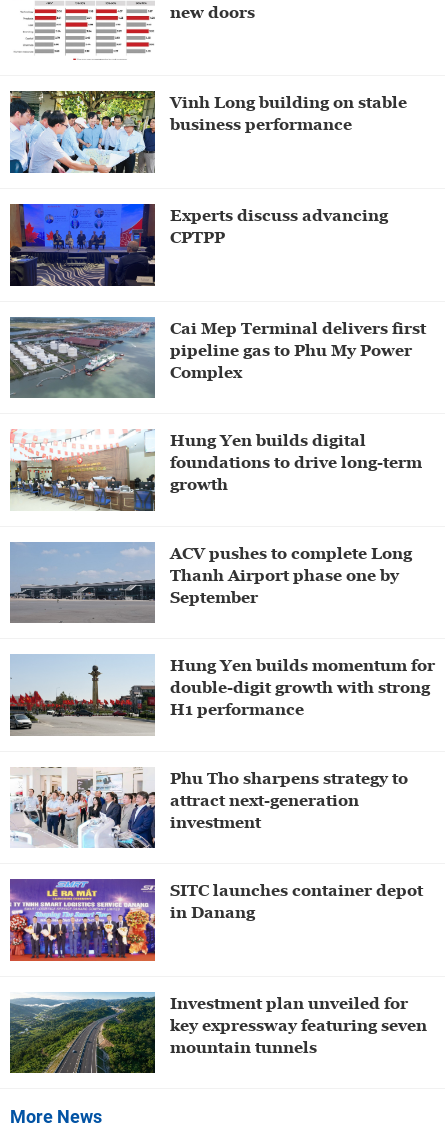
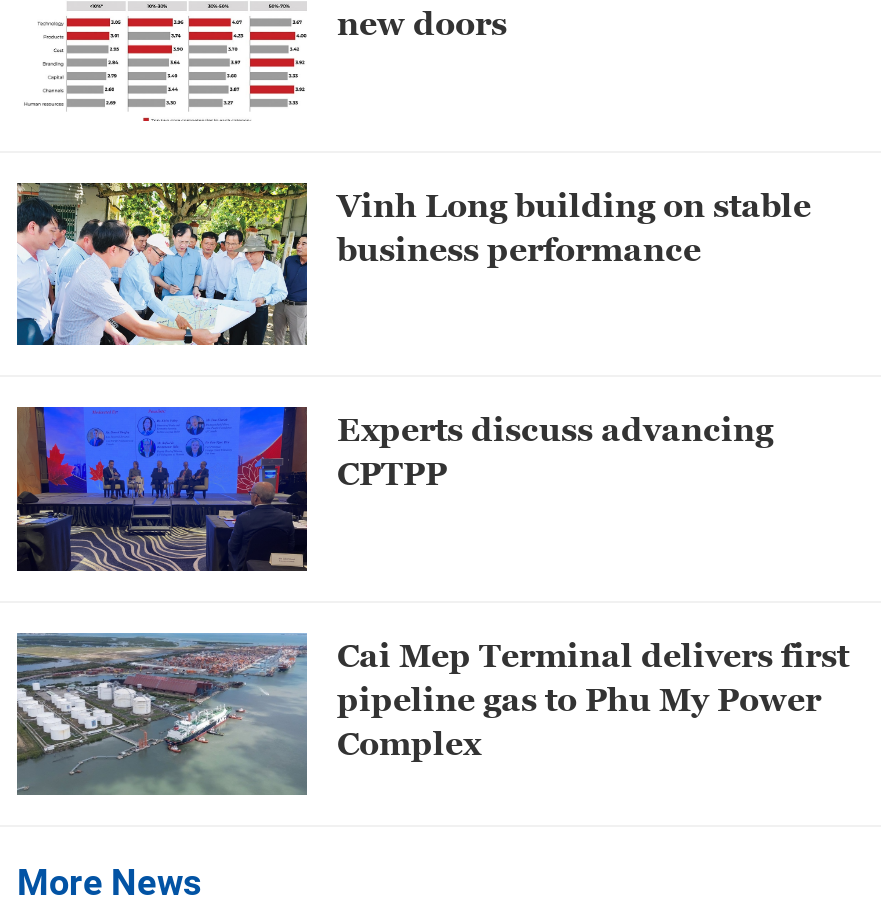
- [image]
- Hung Yen builds digital
- foundations to drive long-term
- growth

- [image]
- ACV pushes to complete Long
- Thanh Airport phase one by
- September

- [image]
- Hung Yen builds momentum for
- double-digit growth with strong
- H1 performance

- [image]
- Phu Tho sharpens strategy to
- attract next-generation
- investment

- [image]
- SITC launches container depot
- in Danang

- [image]
- Investment plan unveiled for
- key expressway featuring seven
- mountain tunnels
